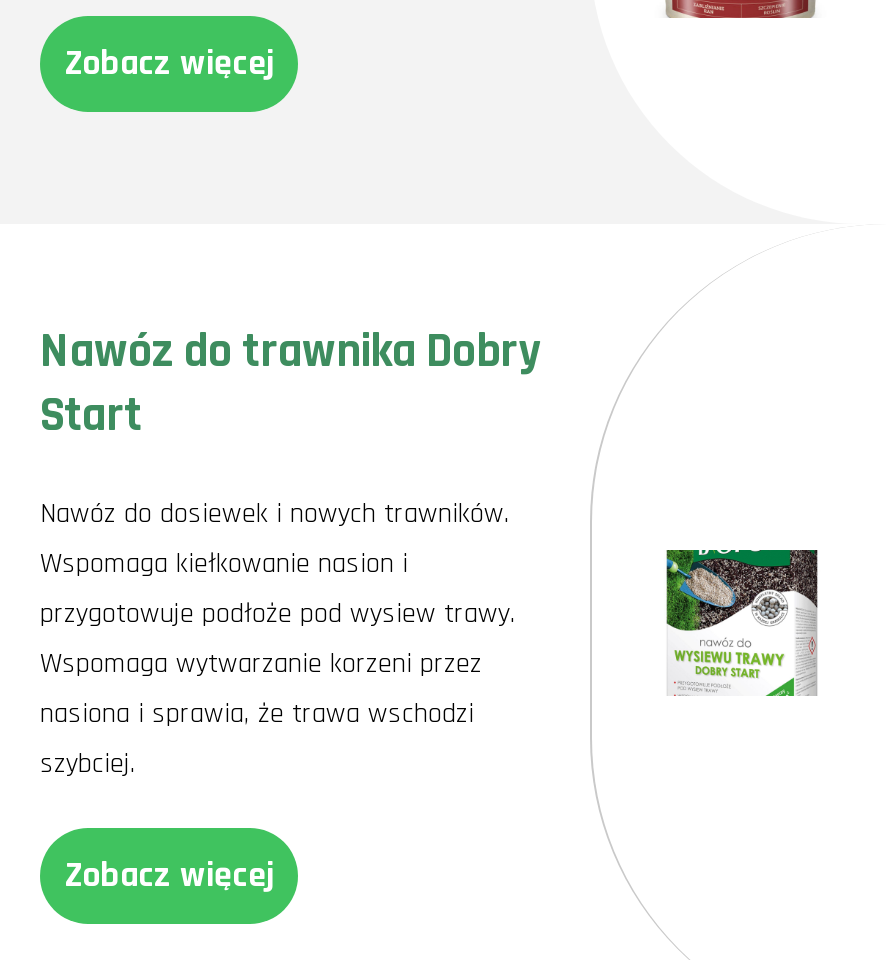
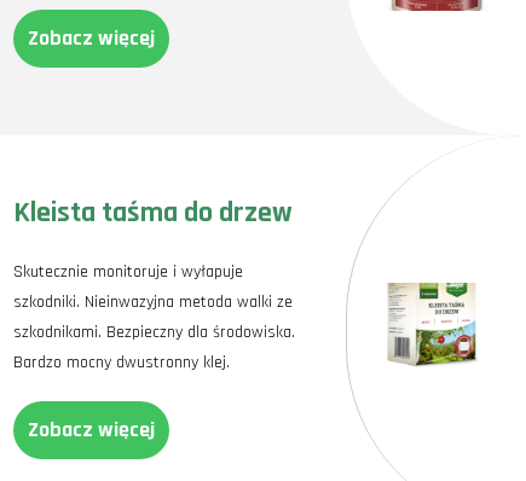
- Nawóz do trawnika Dobry
- Start
+ Kleista taśma do drzew

- Nawóz do dosiewek i nowych trawników.
- Wspomaga kiełkowanie nasion i
- przygotowuje podłoże pod wysiew trawy.
- Wspomaga wytwarzanie korzeni przez
- nasiona i sprawia, że trawa wschodzi
- szybciej.
+ Skutecznie monitoruje i wyłapuje
+ szkodniki. Nieinwazyjna metoda walki ze
+ szkodnikami. Bezpieczny dla środowiska.
+ Bardzo mocny dwustronny klej.

- [image]
+ [image]
